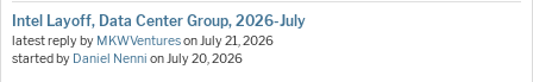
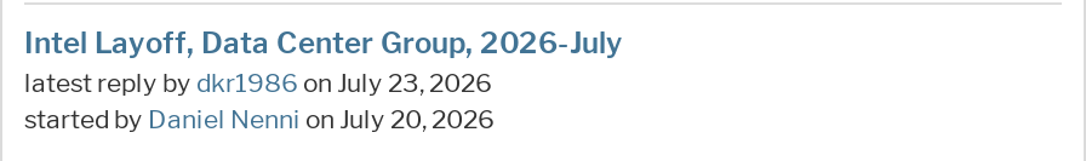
- latest reply by MKWVentures on July 21, 2026
+ latest reply by dkr1986 on July 23, 2026
